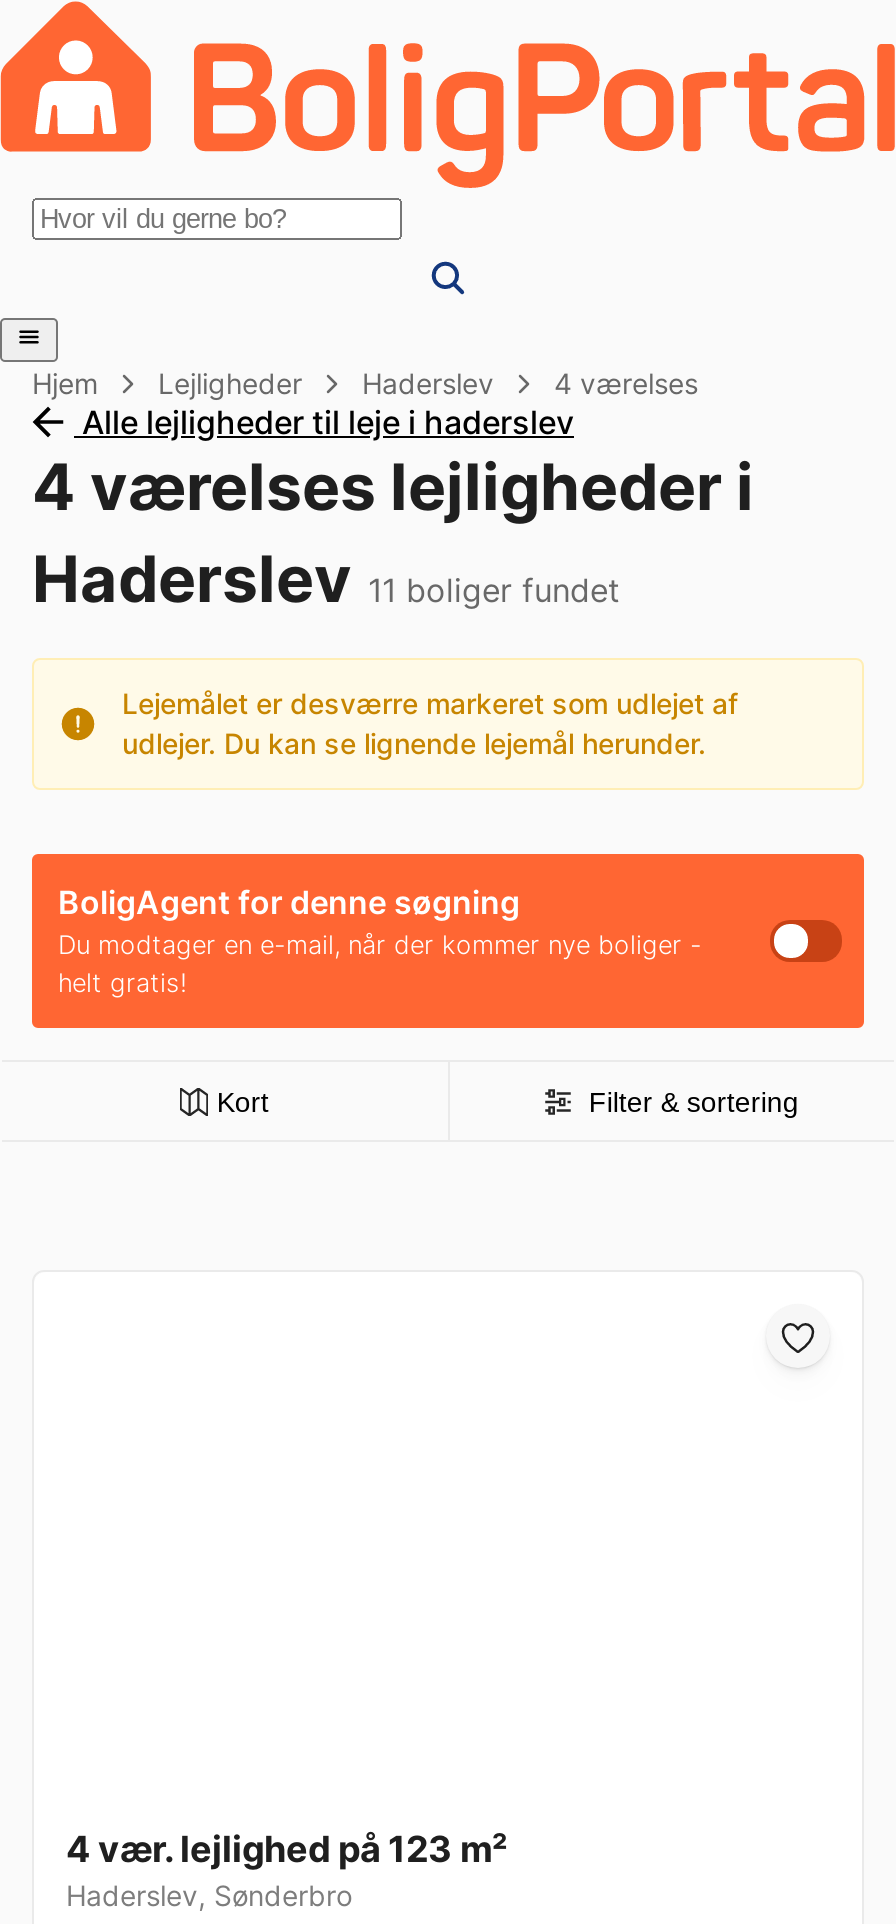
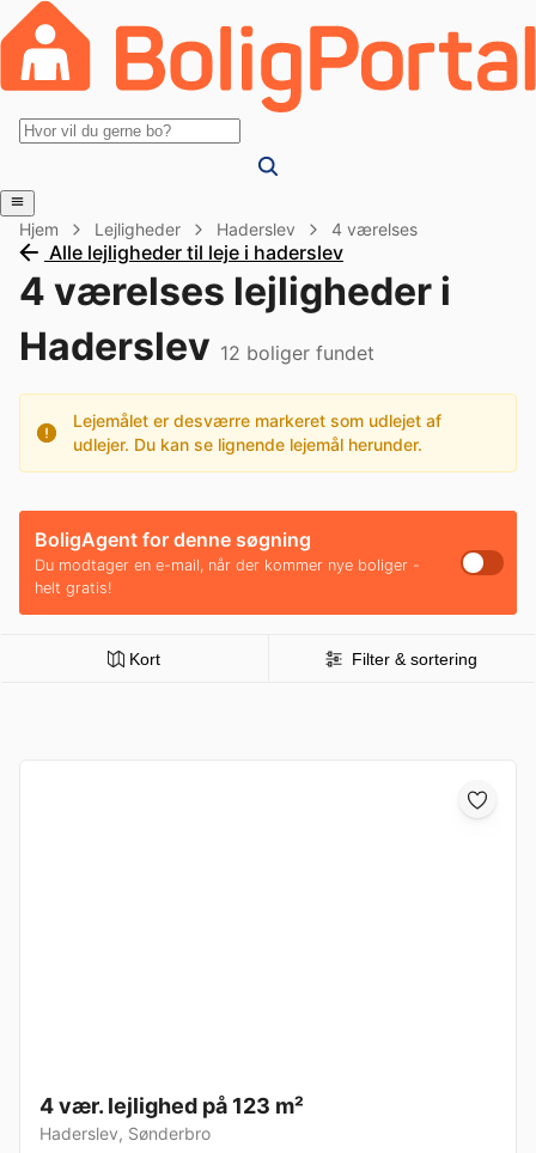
- Haderslev 11 boliger fundet
+ Haderslev 12 boliger fundet
